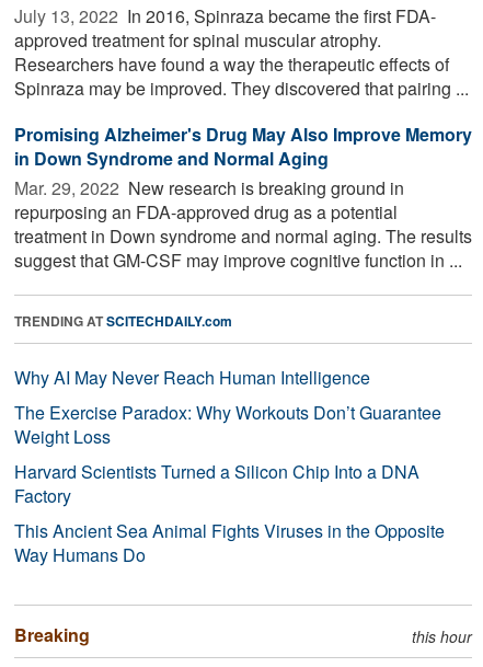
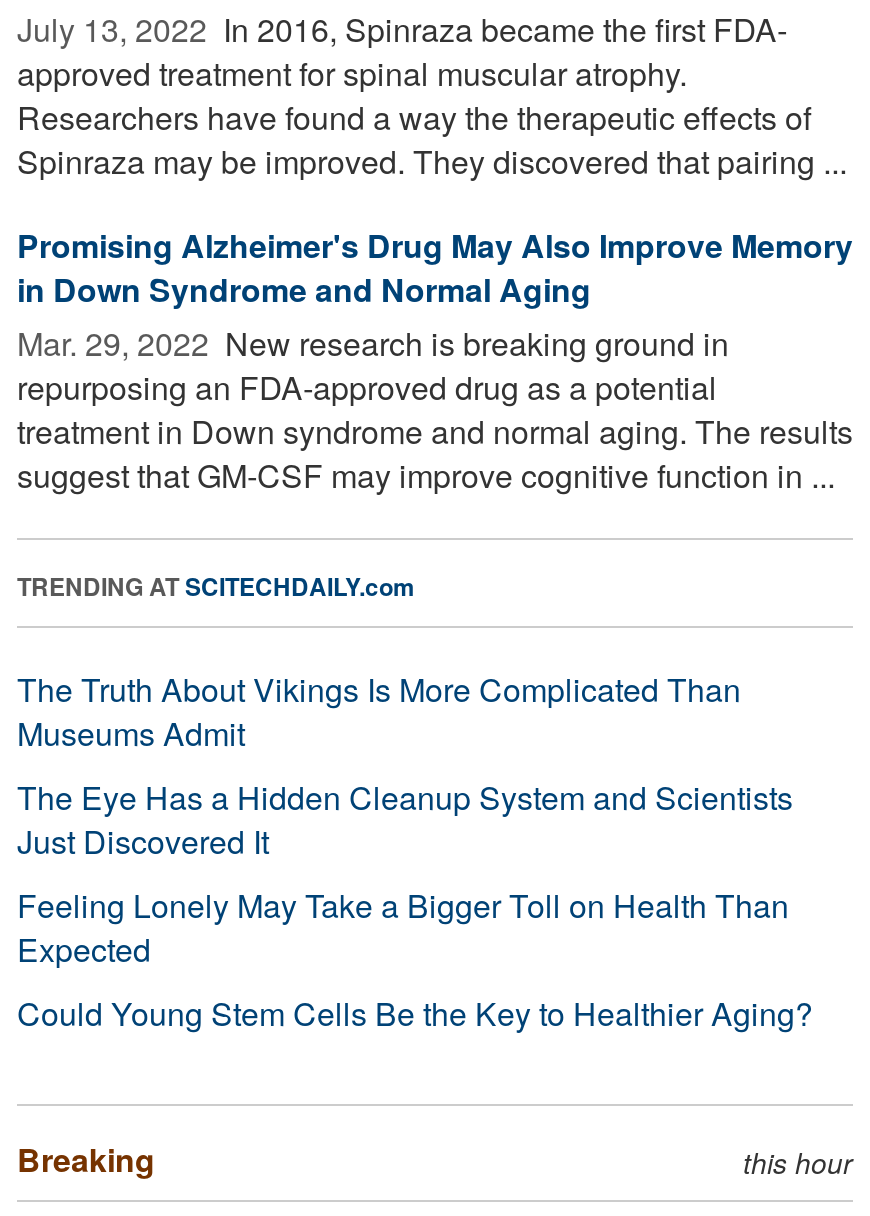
- Why AI May Never Reach Human Intelligence
- The Exercise Paradox: Why Workouts Don’t Guarantee
- Weight Loss
- Harvard Scientists Turned a Silicon Chip Into a DNA
- Factory
- This Ancient Sea Animal Fights Viruses in the Opposite
- Way Humans Do
+ The Truth About Vikings Is More Complicated Than
+ Museums Admit
+ The Eye Has a Hidden Cleanup System and Scientists
+ Just Discovered It
+ Feeling Lonely May Take a Bigger Toll on Health Than
+ Expected
+ Could Young Stem Cells Be the Key to Healthier Aging?
